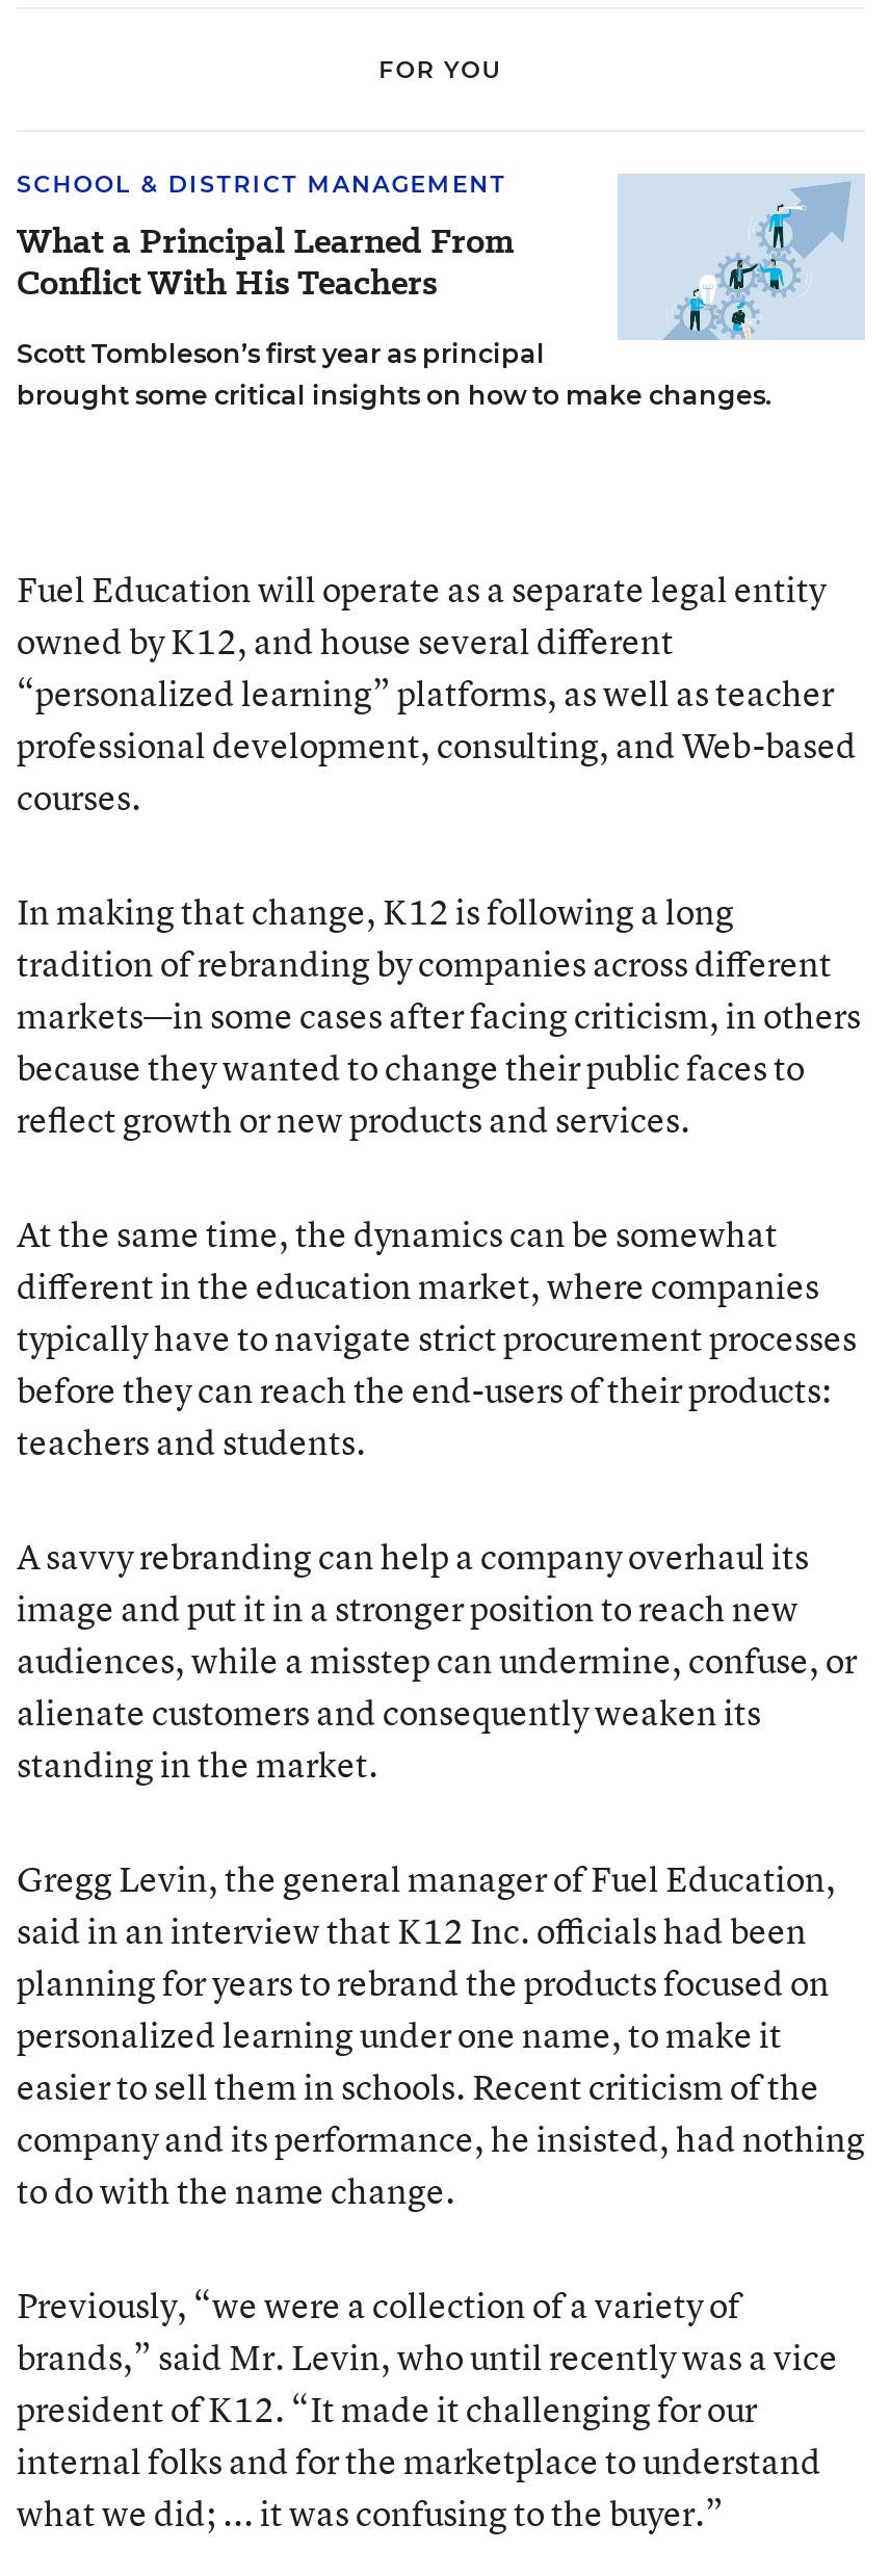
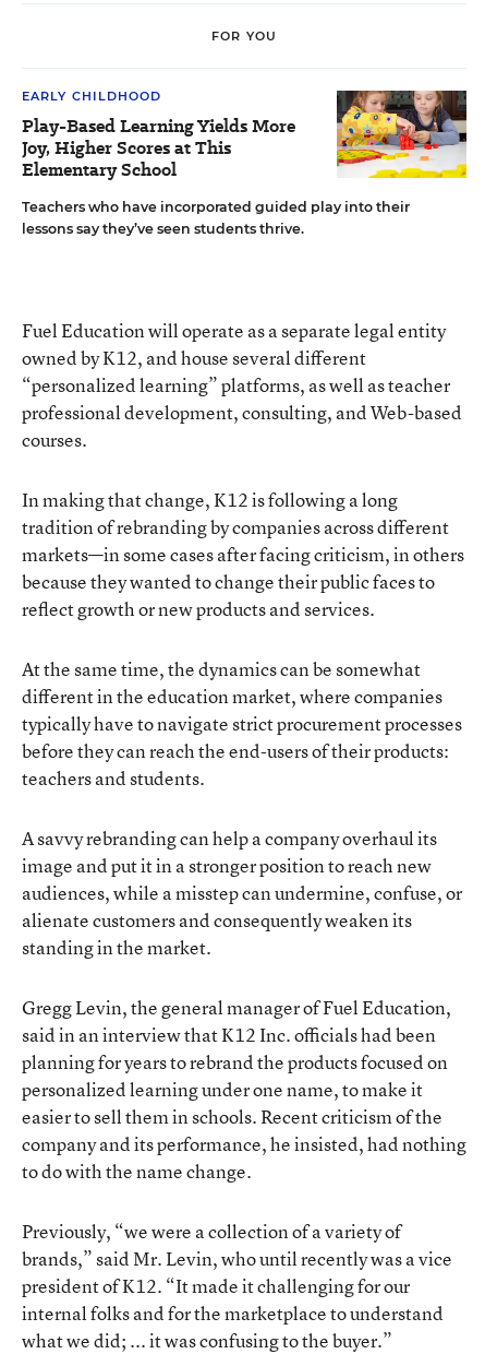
- SCHOOL & DISTRICT MANAGEMENT
- What a Principal Learned From
- Conflict With His Teachers
+ EARLY CHILDHOOD
+ Play-Based Learning Yields More
+ Joy, Higher Scores at This
+ Elementary School

- [image]
- Scott Tombleson’s first year as principal
- brought some critical insights on how to make changes.
+ [image]
+ Teachers who have incorporated guided play into their
+ lessons say they’ve seen students thrive.
